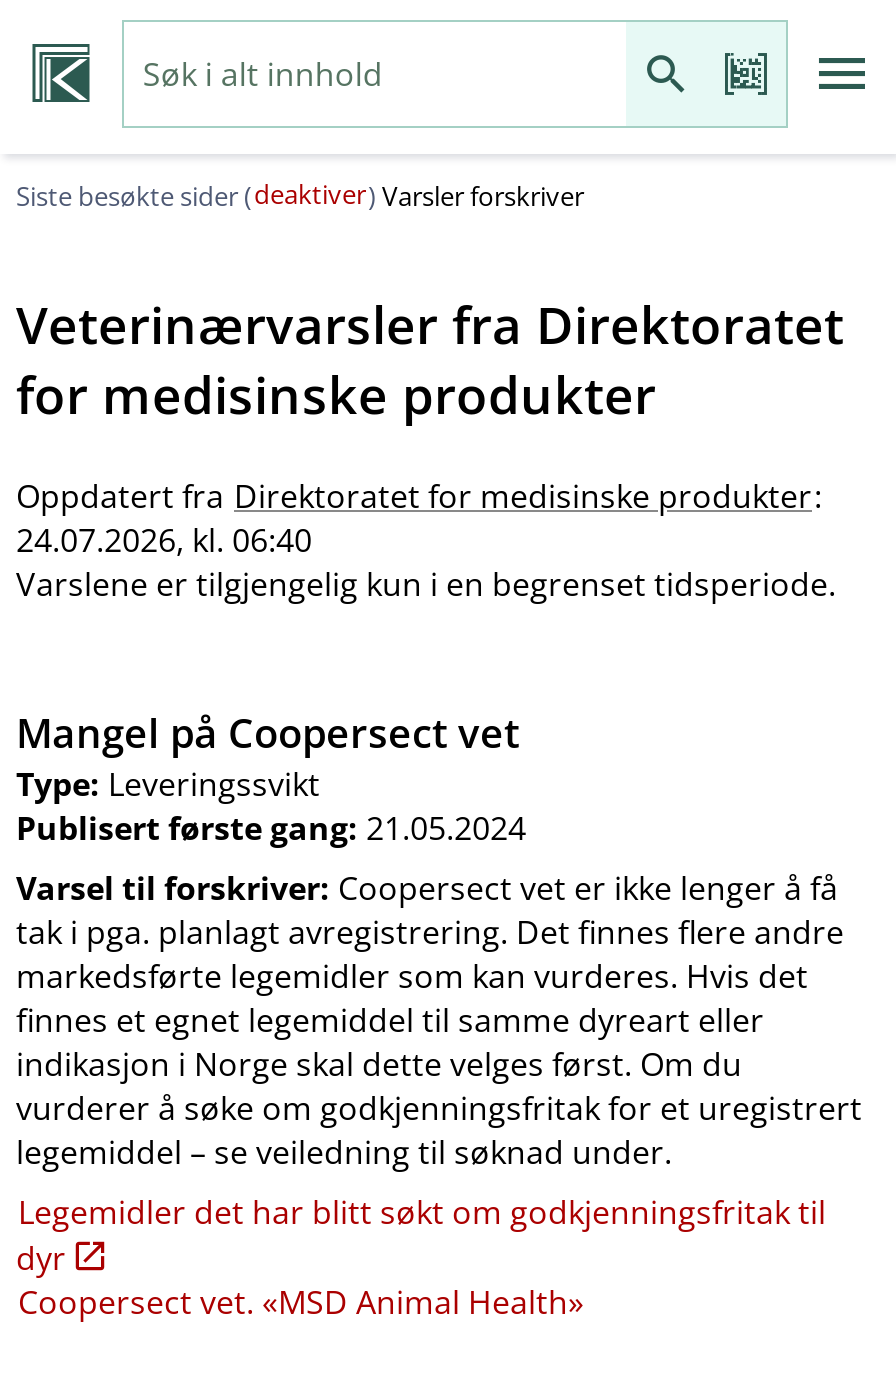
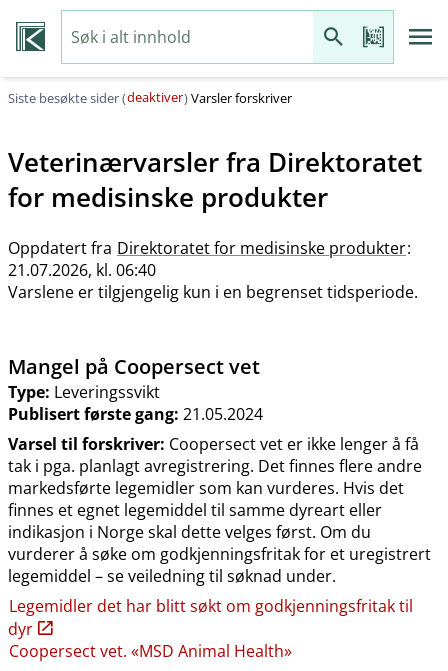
- 24.07.2026, kl. 06:40
+ 21.07.2026, kl. 06:40
